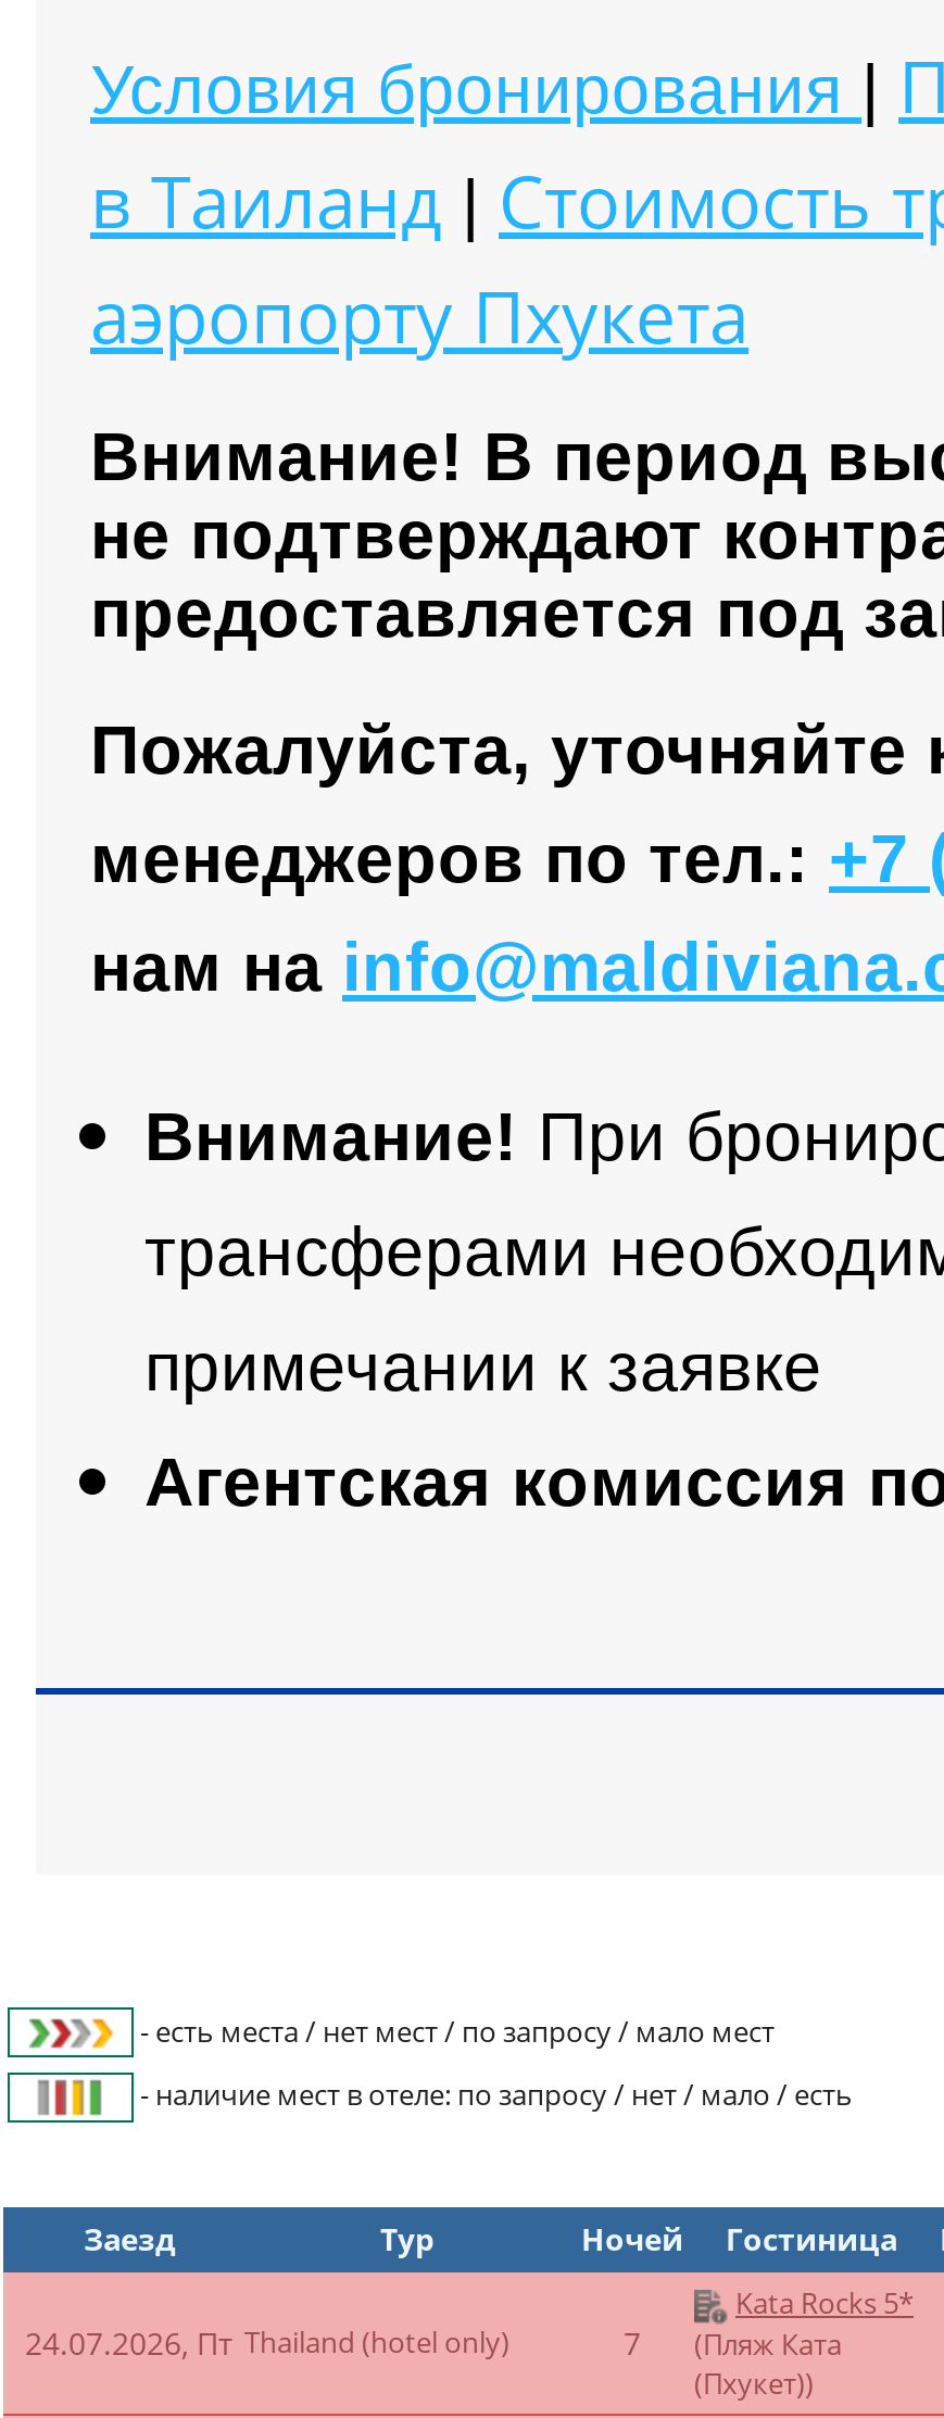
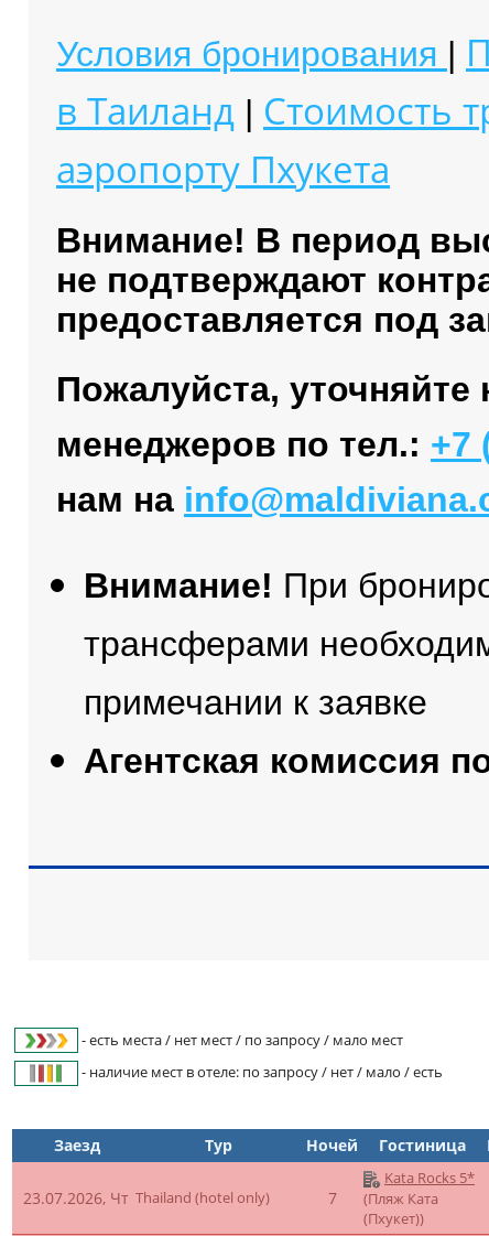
- 24.07.2026, Пт Thailand (hotel only)
+ 23.07.2026, Чт Thailand (hotel only)
